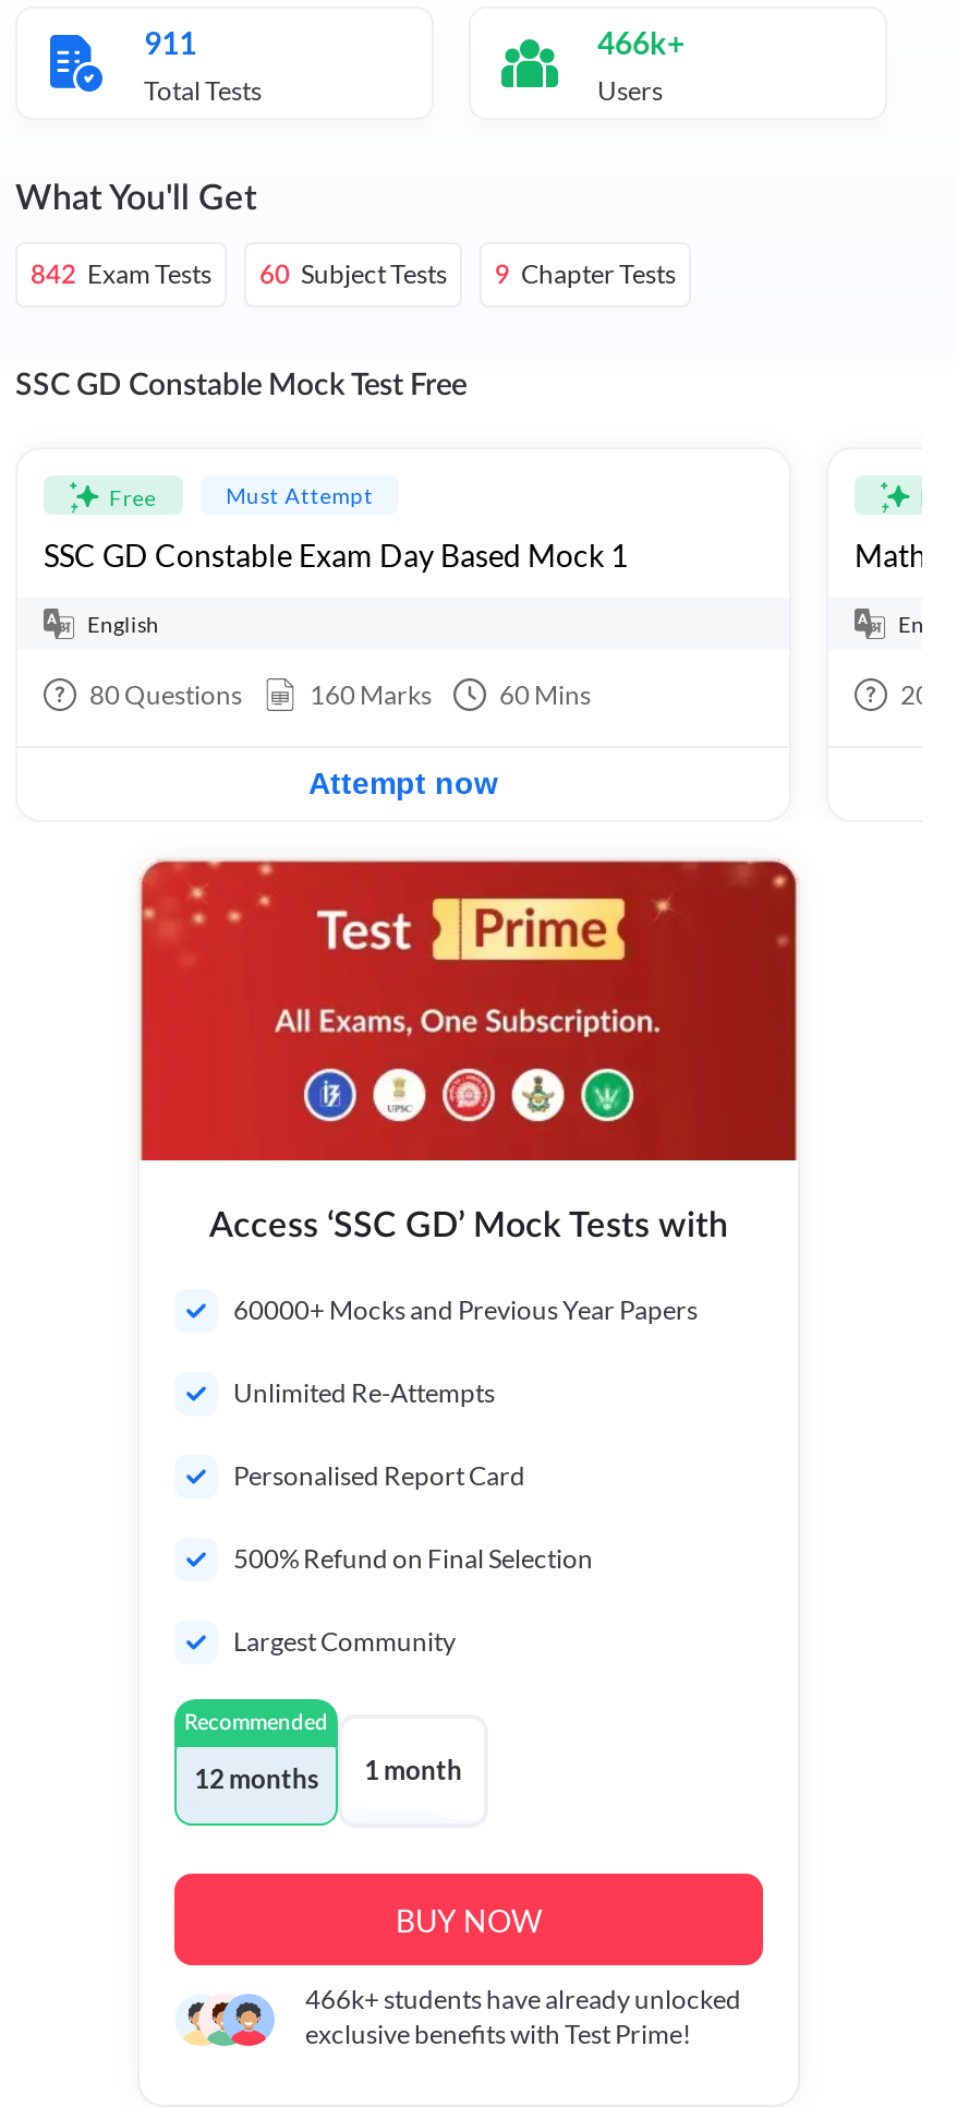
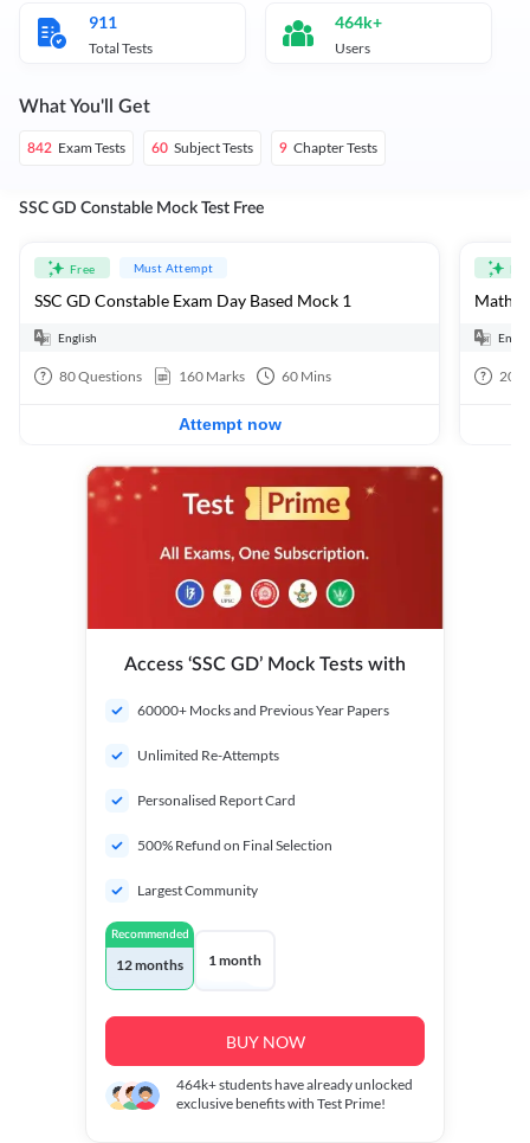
- 466k+
+ 464k+

- 466k+ students have already unlocked
+ 464k+ students have already unlocked
